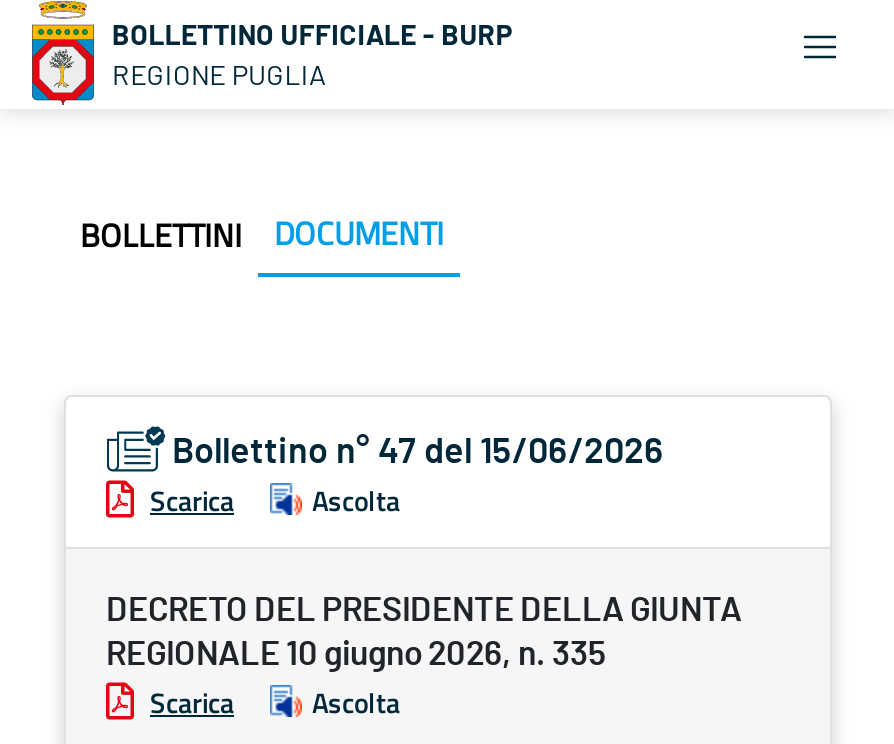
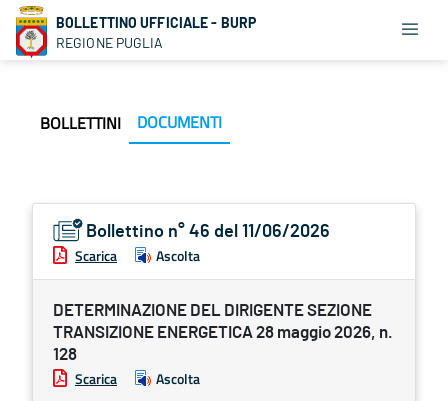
- Bollettino n° 47 del 15/06/2026
+ Bollettino n° 46 del 11/06/2026

- DECRETO DEL PRESIDENTE DELLA GIUNTA
- REGIONALE 10 giugno 2026, n. 335
+ DETERMINAZIONE DEL DIRIGENTE SEZIONE
+ TRANSIZIONE ENERGETICA 28 maggio 2026, n.
+ 128
